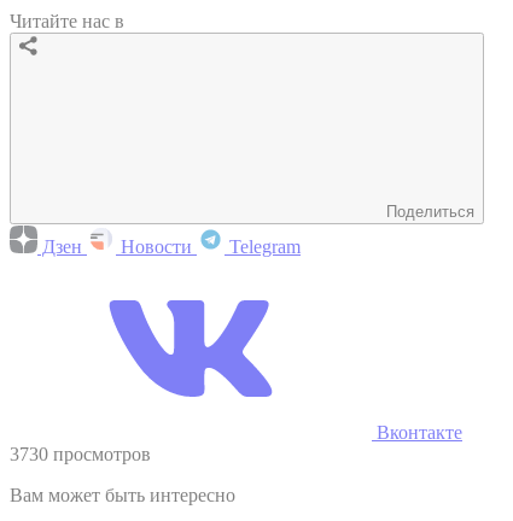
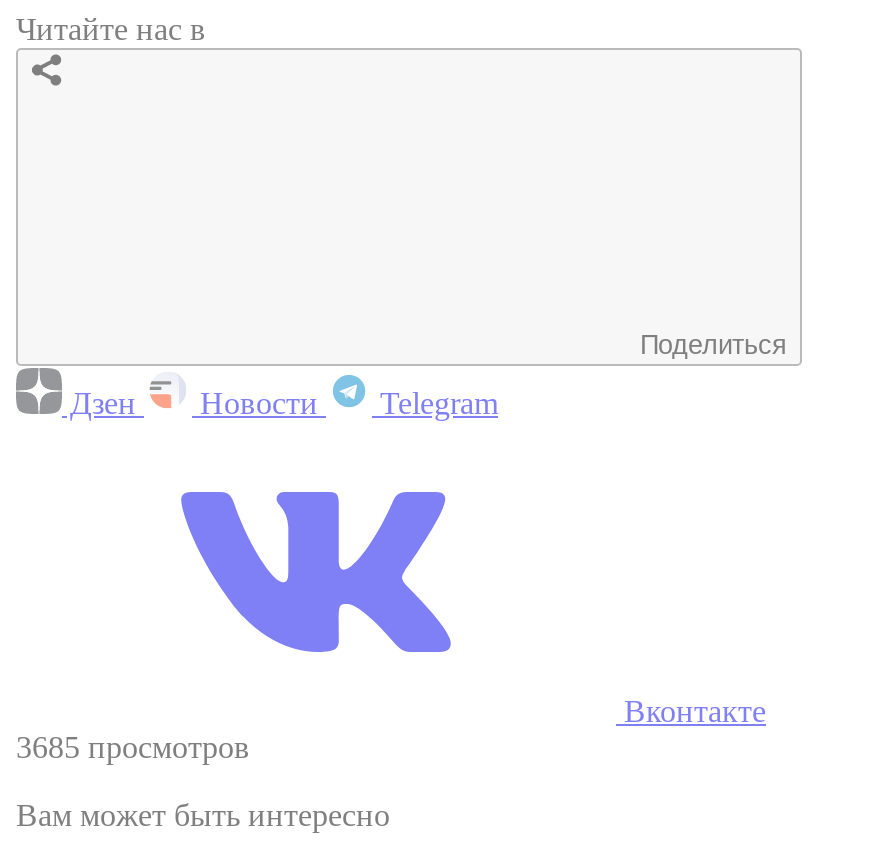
- 3730 просмотров
+ 3685 просмотров
